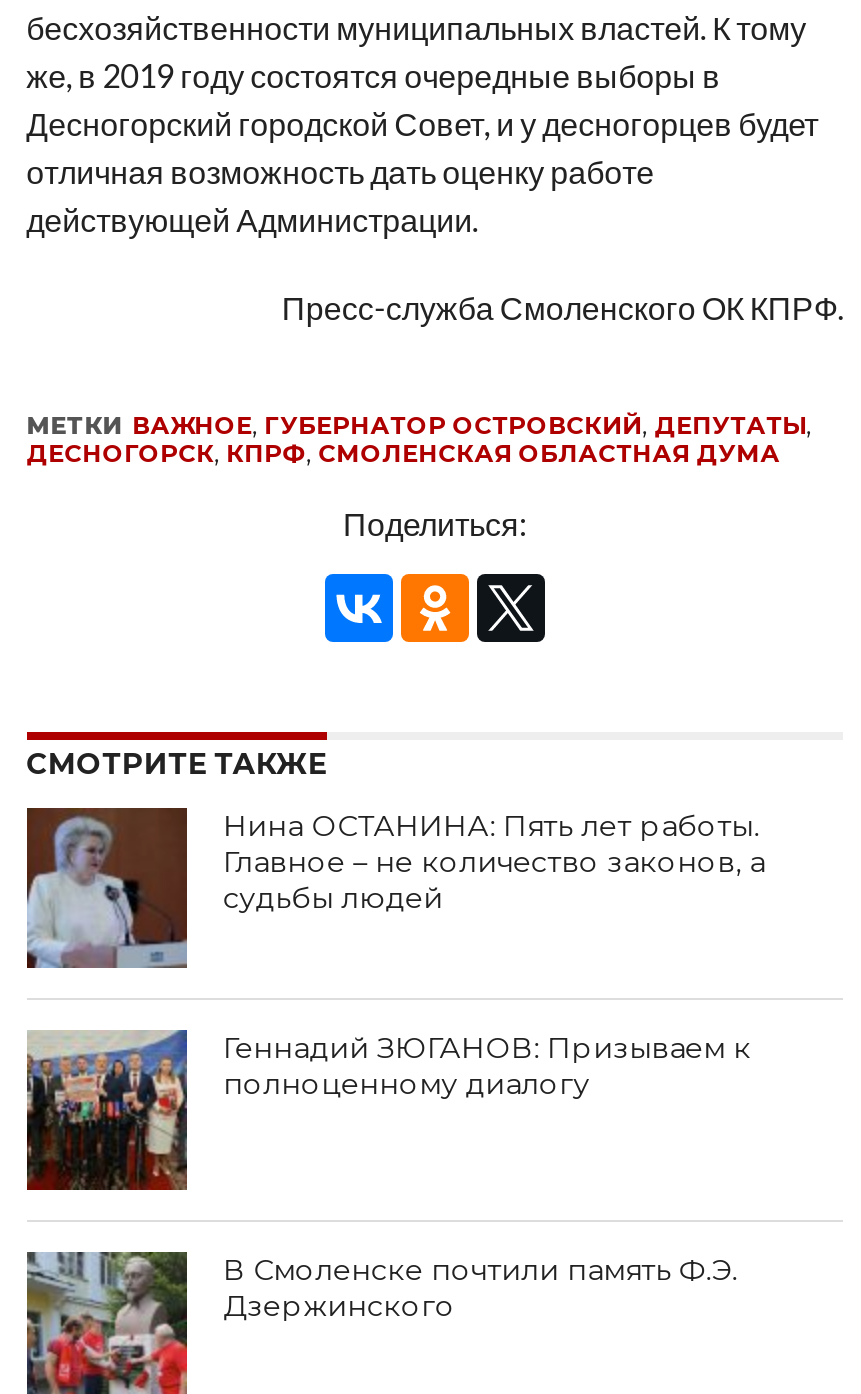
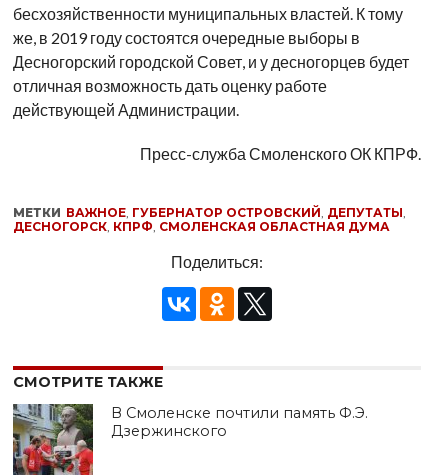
- [image]
- Нина ОСТАНИНА: Пять лет работы.
- Главное – не количество законов, а
- судьбы людей

- [image]
- Геннадий ЗЮГАНОВ: Призываем к
- полноценному диалогу
